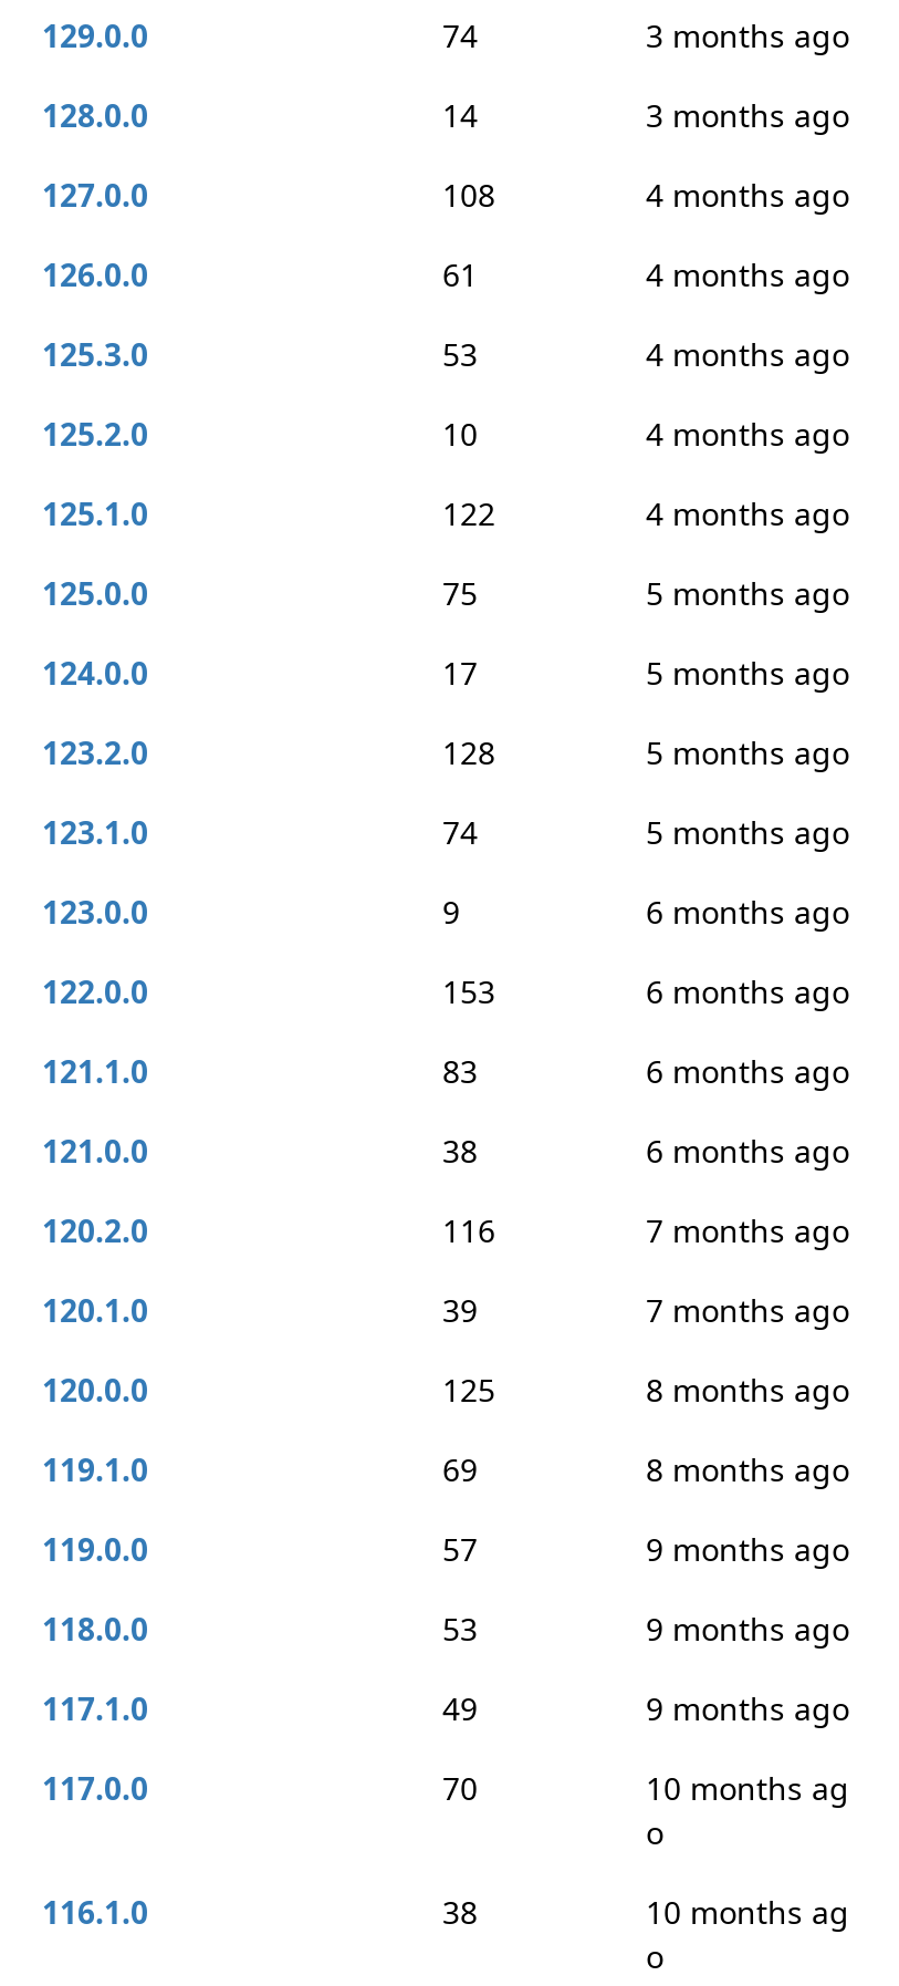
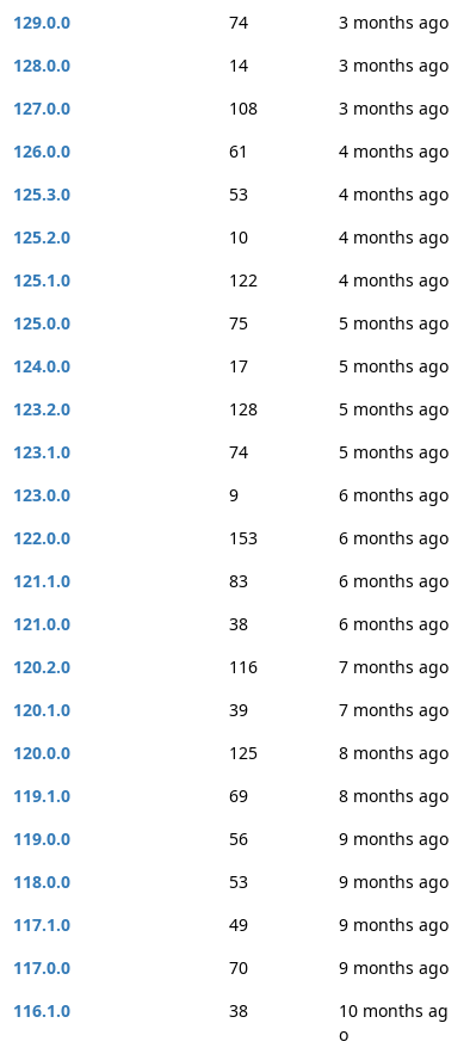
- 4 months ago
+ 3 months ago

- 57
+ 56

- 10 months ag
- o
+ 9 months ago
